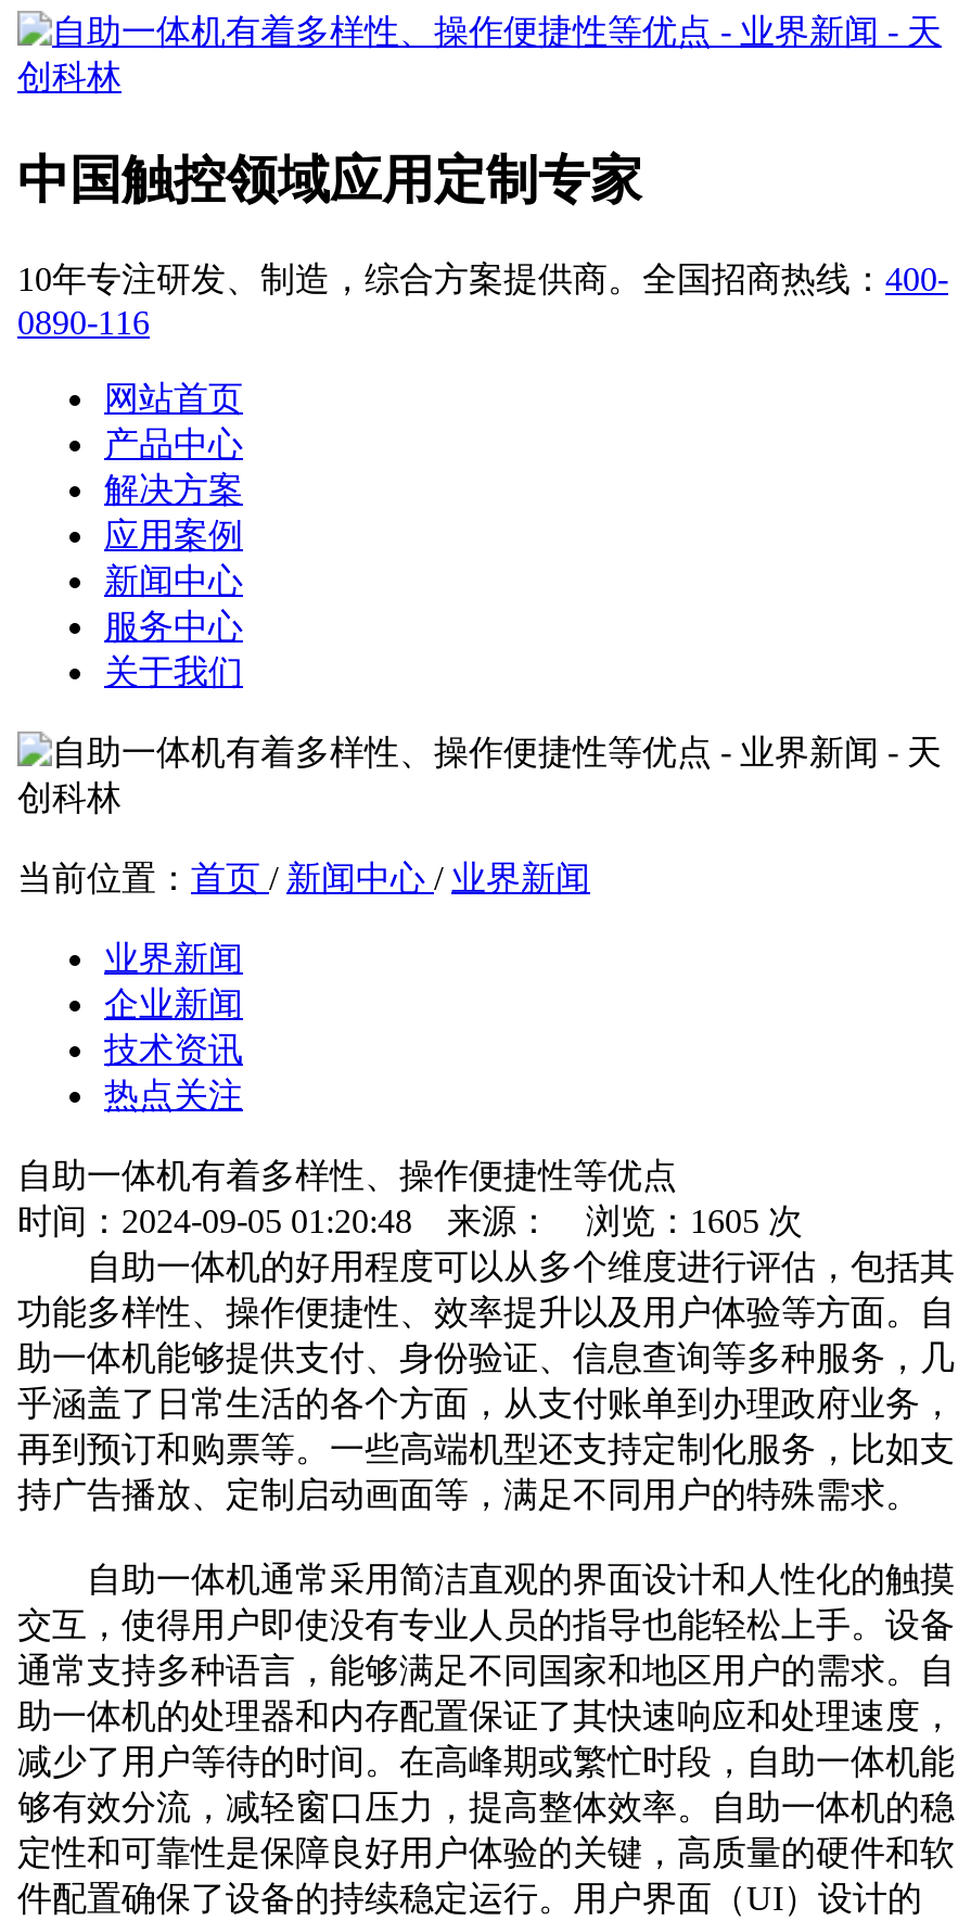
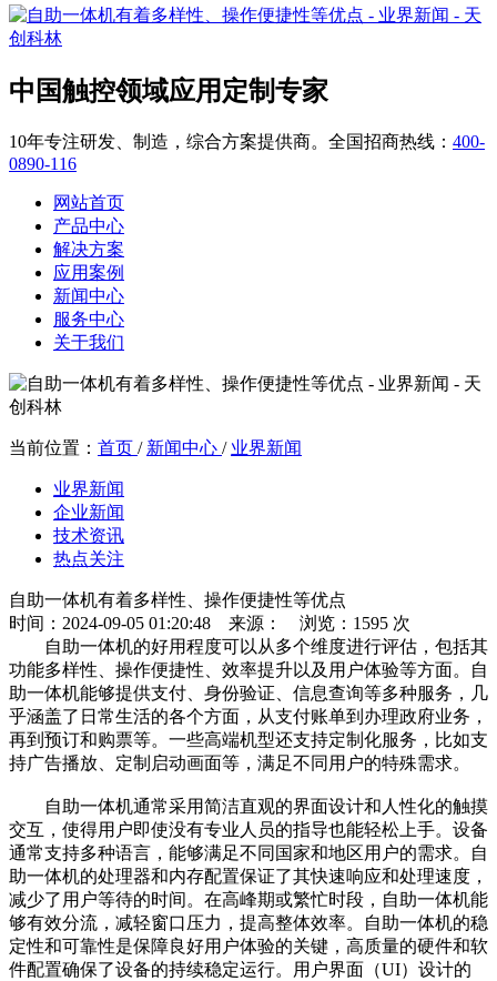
- 时间：2024-09-05 01:20:48 来源： 浏览：1605 次
+ 时间：2024-09-05 01:20:48 来源： 浏览：1595 次
